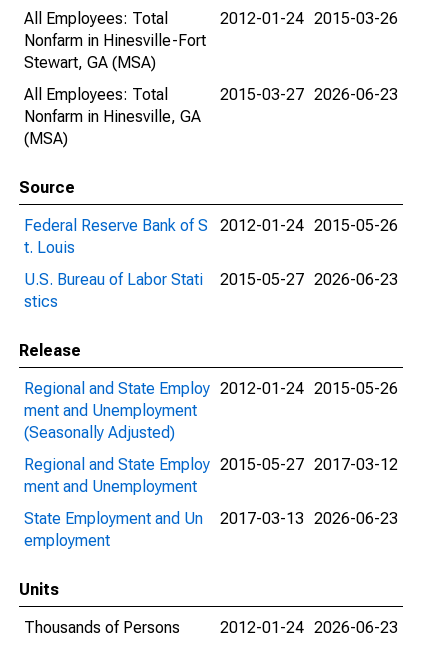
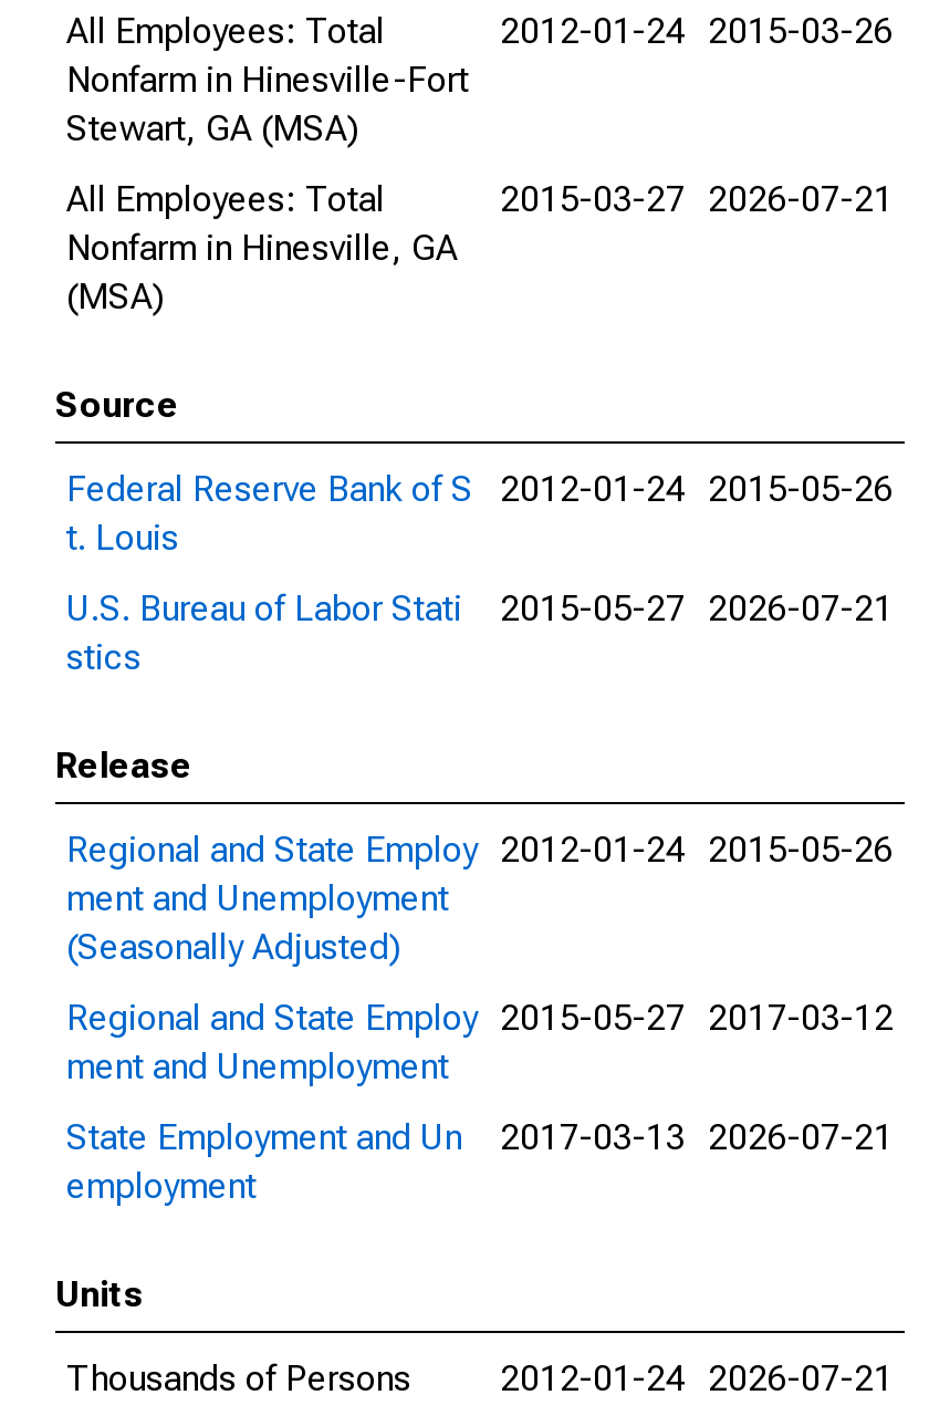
- 2015-03-27 2026-06-23
+ 2015-03-27 2026-07-21

- U.S. Bureau of Labor Stati 2015-05-27 2026-06-23
+ U.S. Bureau of Labor Stati 2015-05-27 2026-07-21

- State Employment and Un 2017-03-13 2026-06-23
+ State Employment and Un 2017-03-13 2026-07-21

- 2012-01-24 2026-06-23
+ 2012-01-24 2026-07-21
